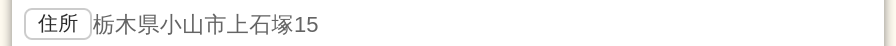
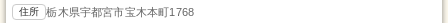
- 栃木県小山市上石塚15
+ 栃木県宇都宮市宝木本町1768
